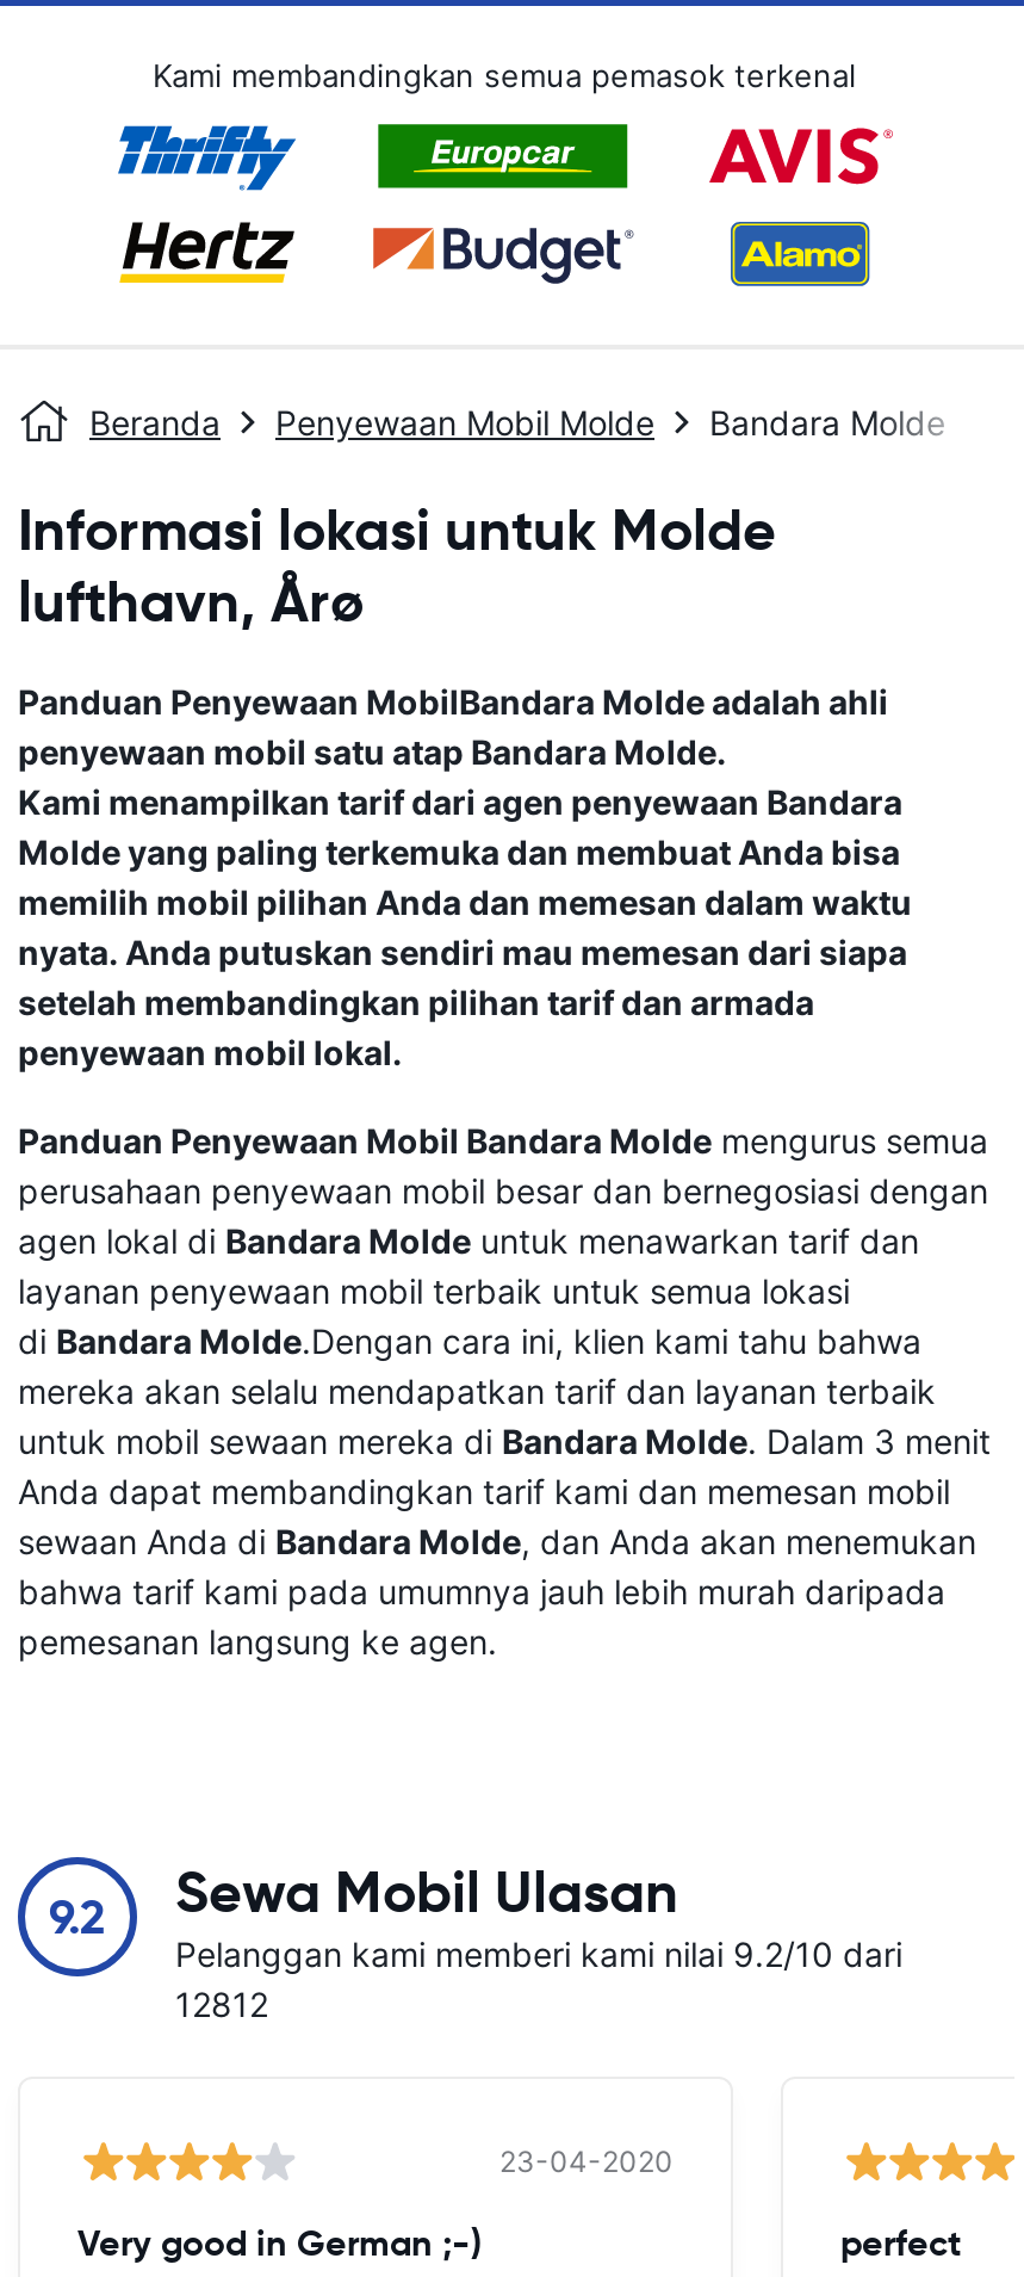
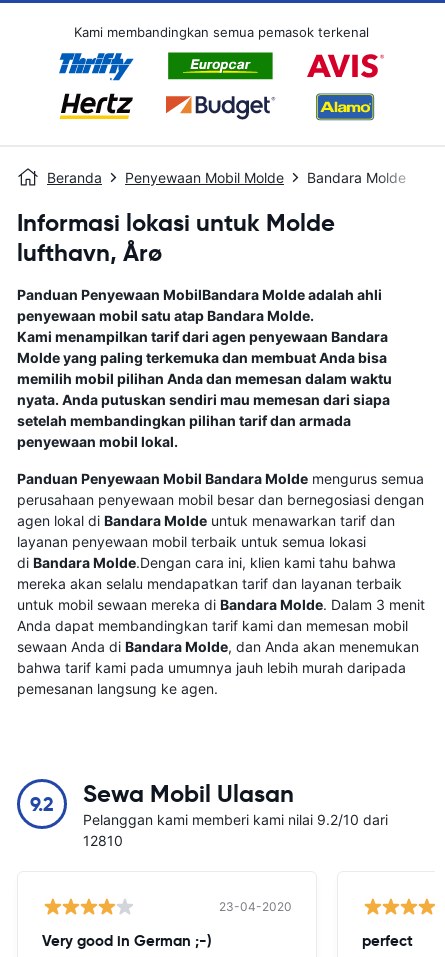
- 12812
+ 12810
